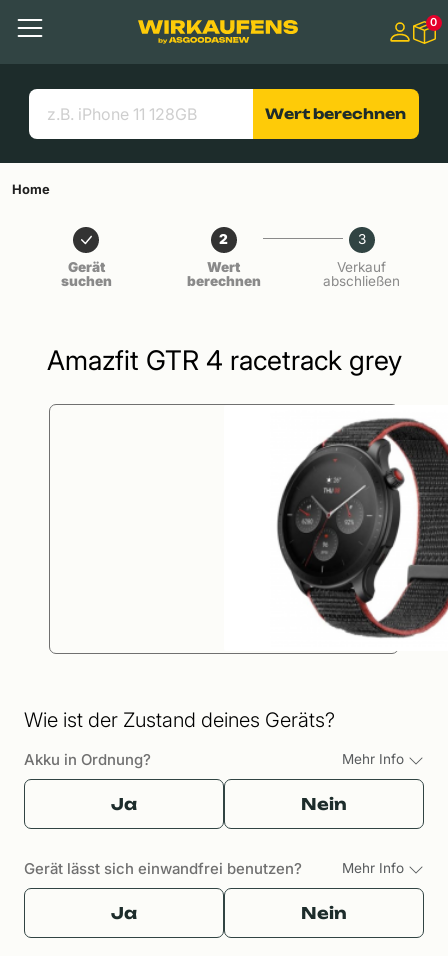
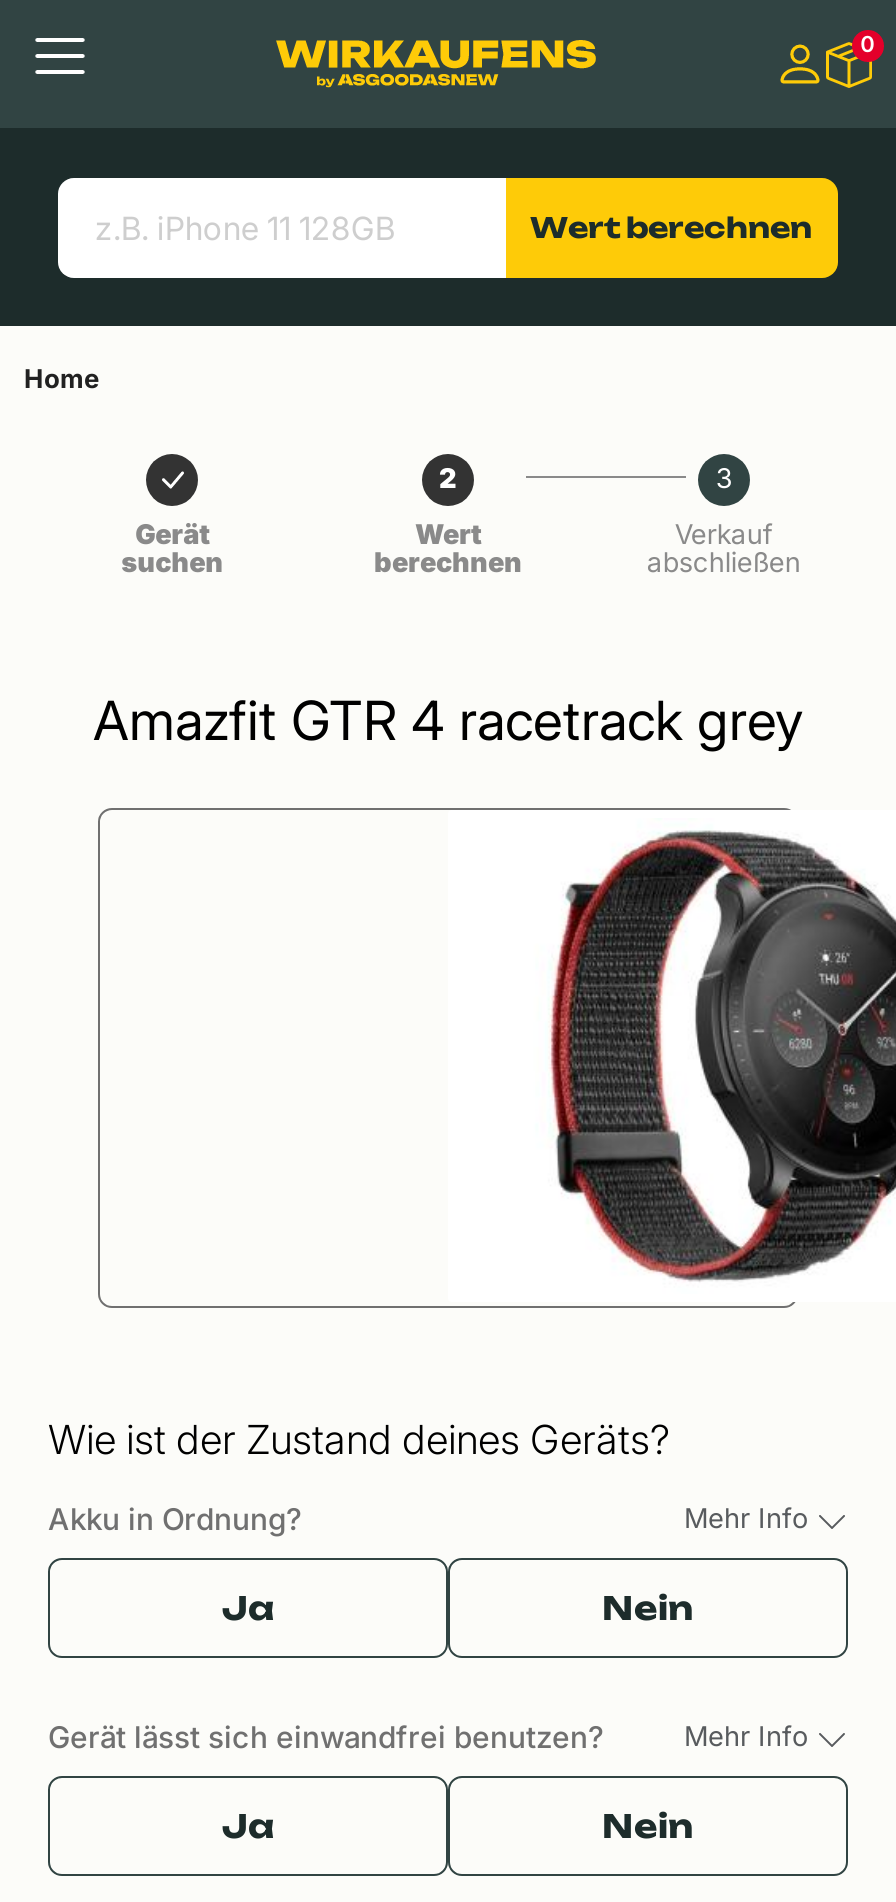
- [image]
+ [image]
